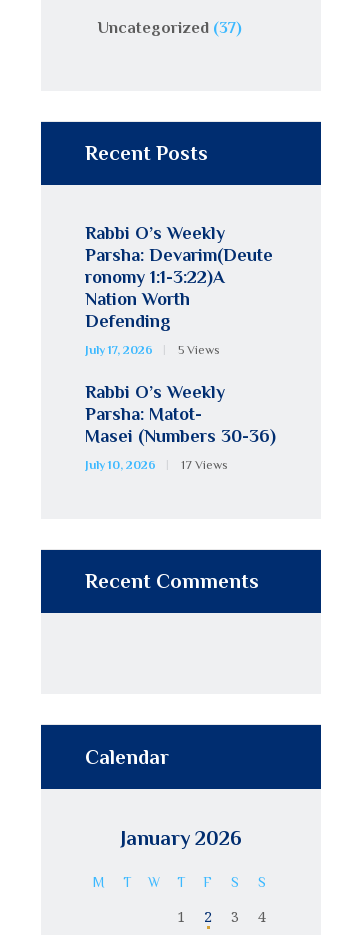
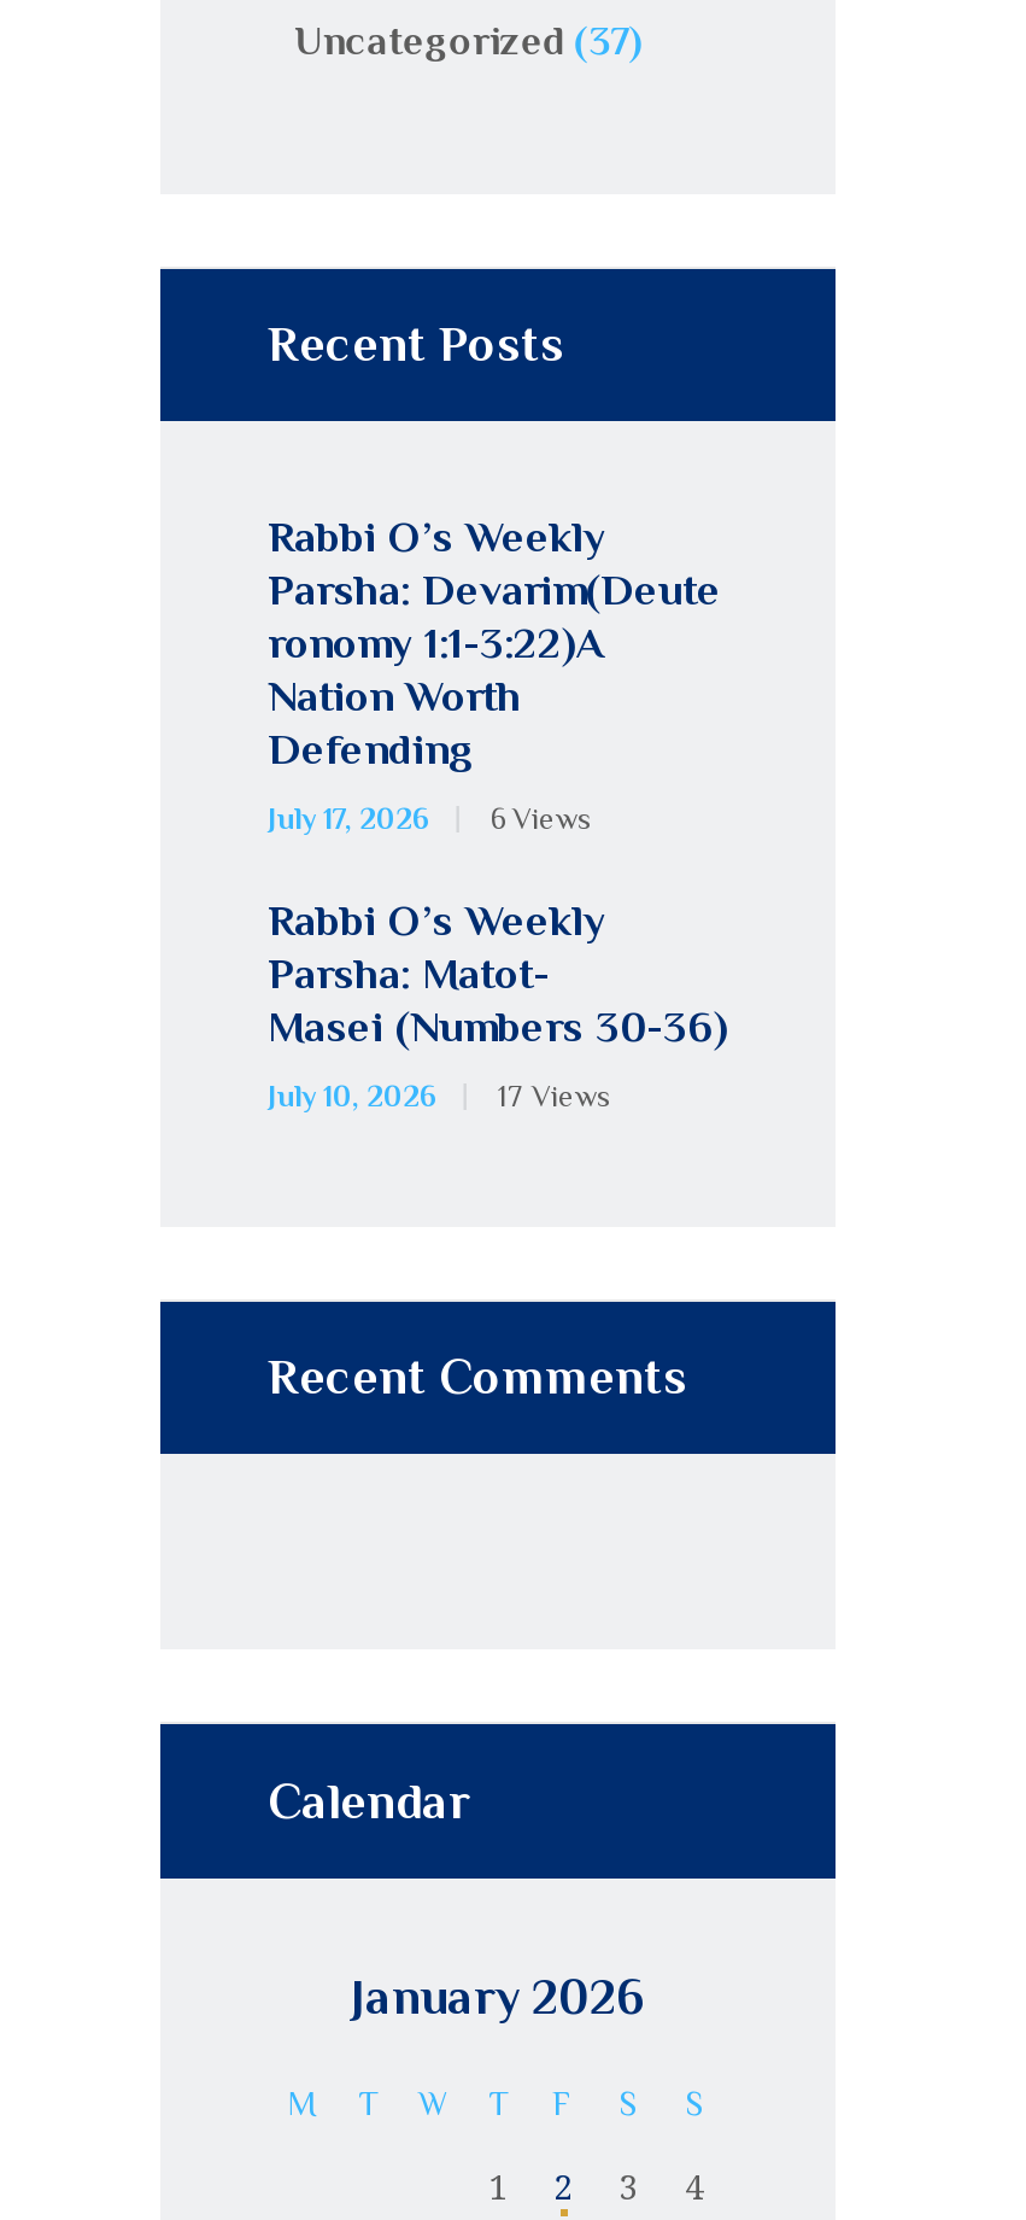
- July 17, 2026 5 Views
+ July 17, 2026 6 Views
